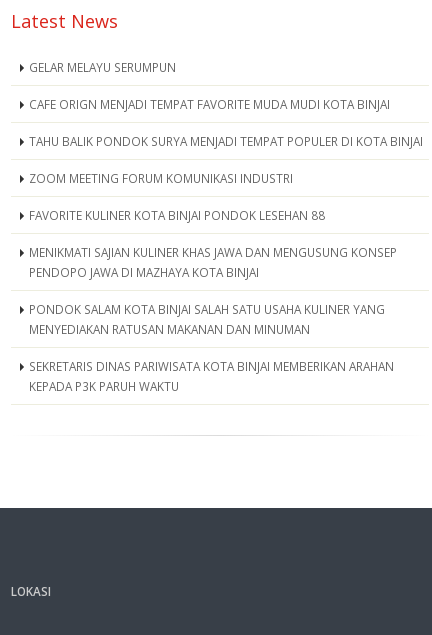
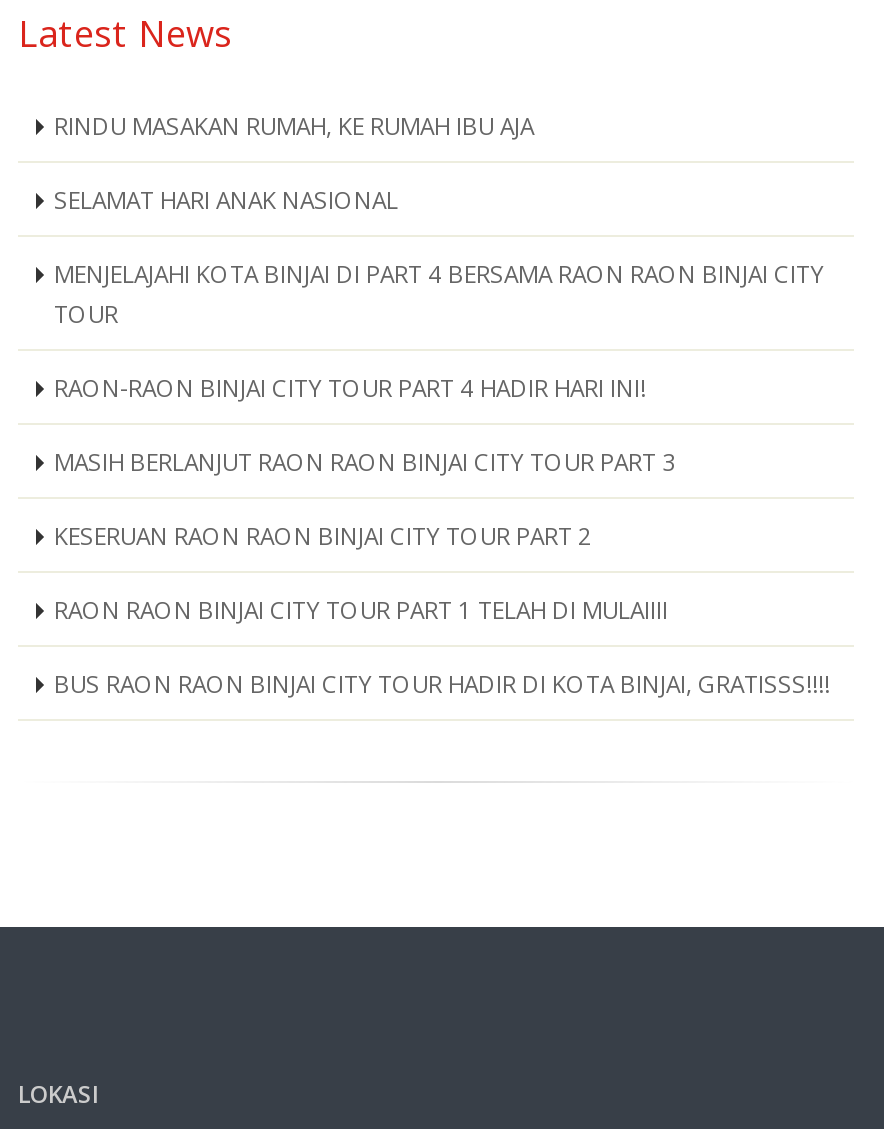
- GELAR MELAYU SERUMPUN
+ RINDU MASAKAN RUMAH, KE RUMAH IBU AJA

- CAFE ORIGN MENJADI TEMPAT FAVORITE MUDA MUDI KOTA BINJAI
+ SELAMAT HARI ANAK NASIONAL

- TAHU BALIK PONDOK SURYA MENJADI TEMPAT POPULER DI KOTA BINJAI
+ MENJELAJAHI KOTA BINJAI DI PART 4 BERSAMA RAON RAON BINJAI CITY
+ TOUR

- ZOOM MEETING FORUM KOMUNIKASI INDUSTRI
+ RAON-RAON BINJAI CITY TOUR PART 4 HADIR HARI INI!

- FAVORITE KULINER KOTA BINJAI PONDOK LESEHAN 88
+ MASIH BERLANJUT RAON RAON BINJAI CITY TOUR PART 3

- MENIKMATI SAJIAN KULINER KHAS JAWA DAN MENGUSUNG KONSEP
- PENDOPO JAWA DI MAZHAYA KOTA BINJAI
+ KESERUAN RAON RAON BINJAI CITY TOUR PART 2

- PONDOK SALAM KOTA BINJAI SALAH SATU USAHA KULINER YANG
- MENYEDIAKAN RATUSAN MAKANAN DAN MINUMAN
+ RAON RAON BINJAI CITY TOUR PART 1 TELAH DI MULAIIII

- SEKRETARIS DINAS PARIWISATA KOTA BINJAI MEMBERIKAN ARAHAN
- KEPADA P3K PARUH WAKTU
+ BUS RAON RAON BINJAI CITY TOUR HADIR DI KOTA BINJAI, GRATISSS!!!!
